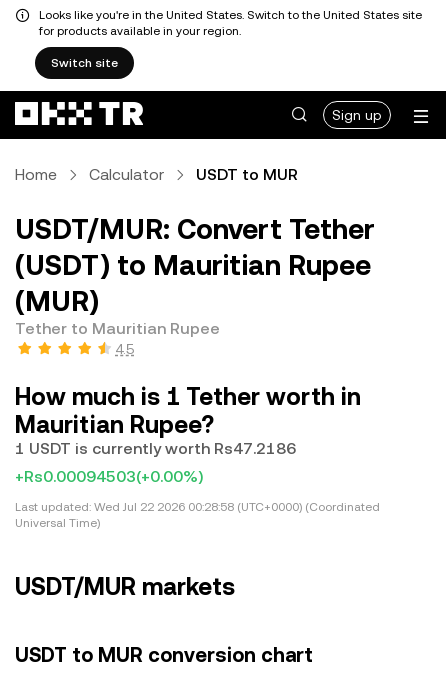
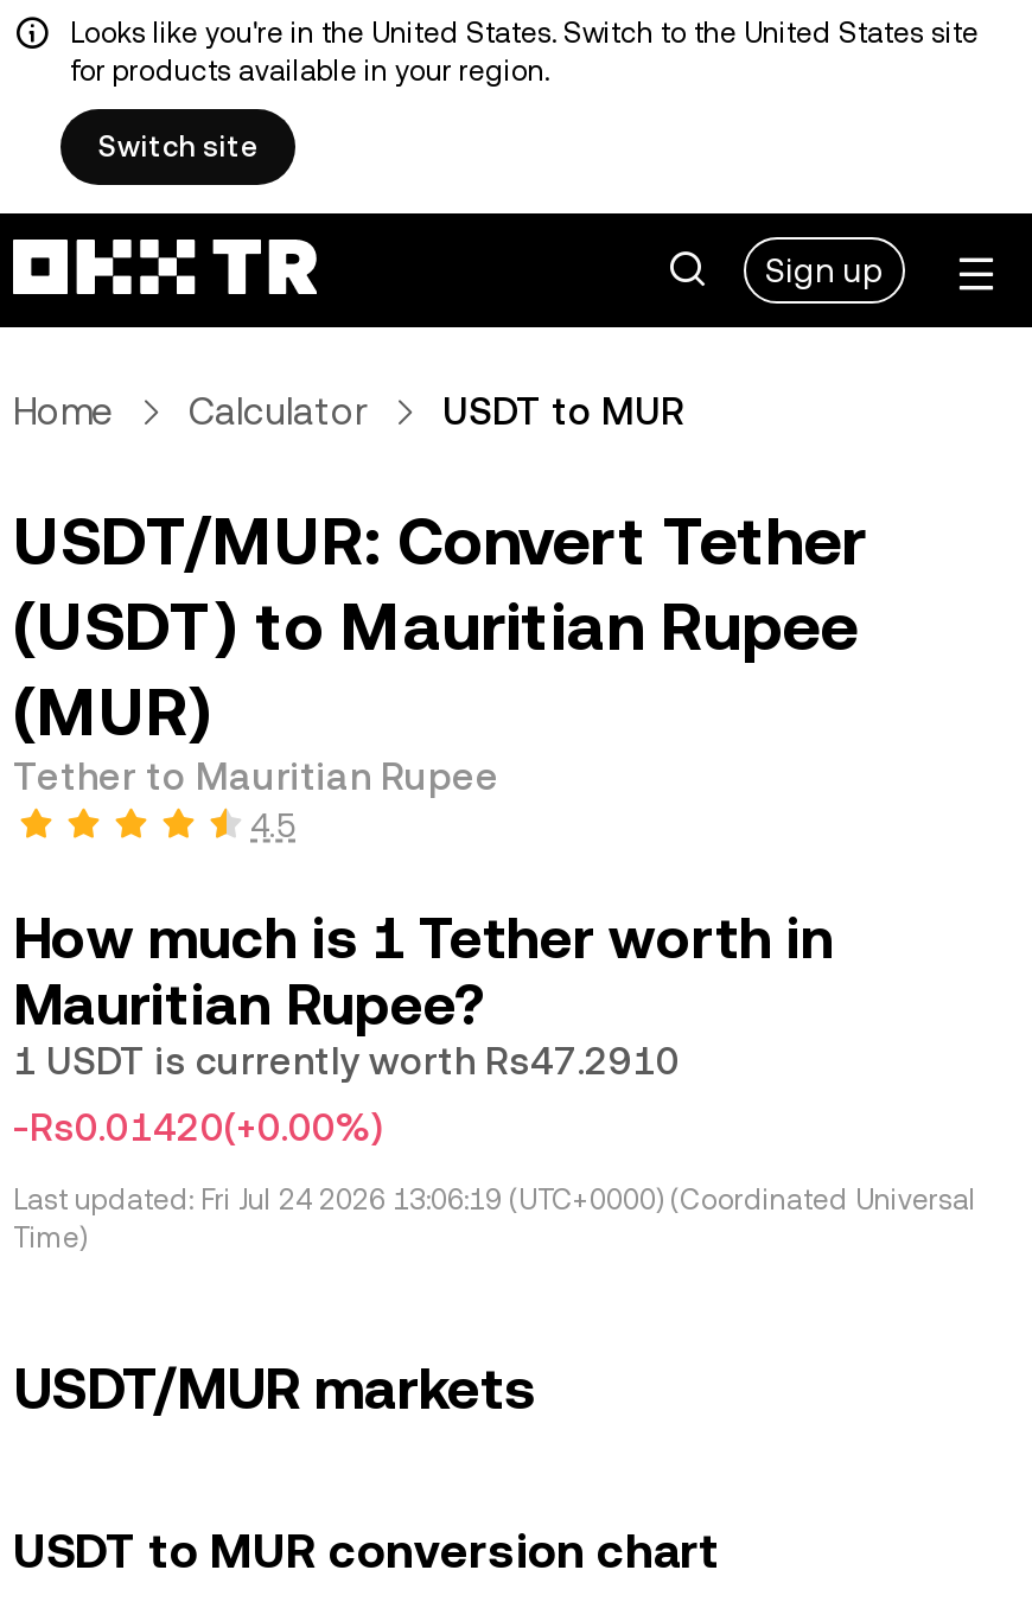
- 1 USDT is currently worth Rs47.2186
+ 1 USDT is currently worth Rs47.2910

- +Rs0.00094503(+0.00%)
+ -Rs0.01420(+0.00%)

- Last updated: Wed Jul 22 2026 00:28:58 (UTC+0000) (Coordinated
- Universal Time)
+ Last updated: Fri Jul 24 2026 13:06:19 (UTC+0000) (Coordinated Universal
+ Time)
